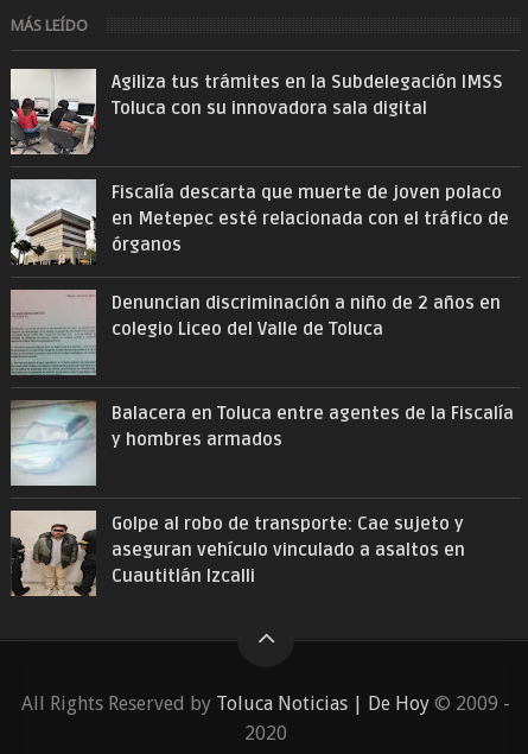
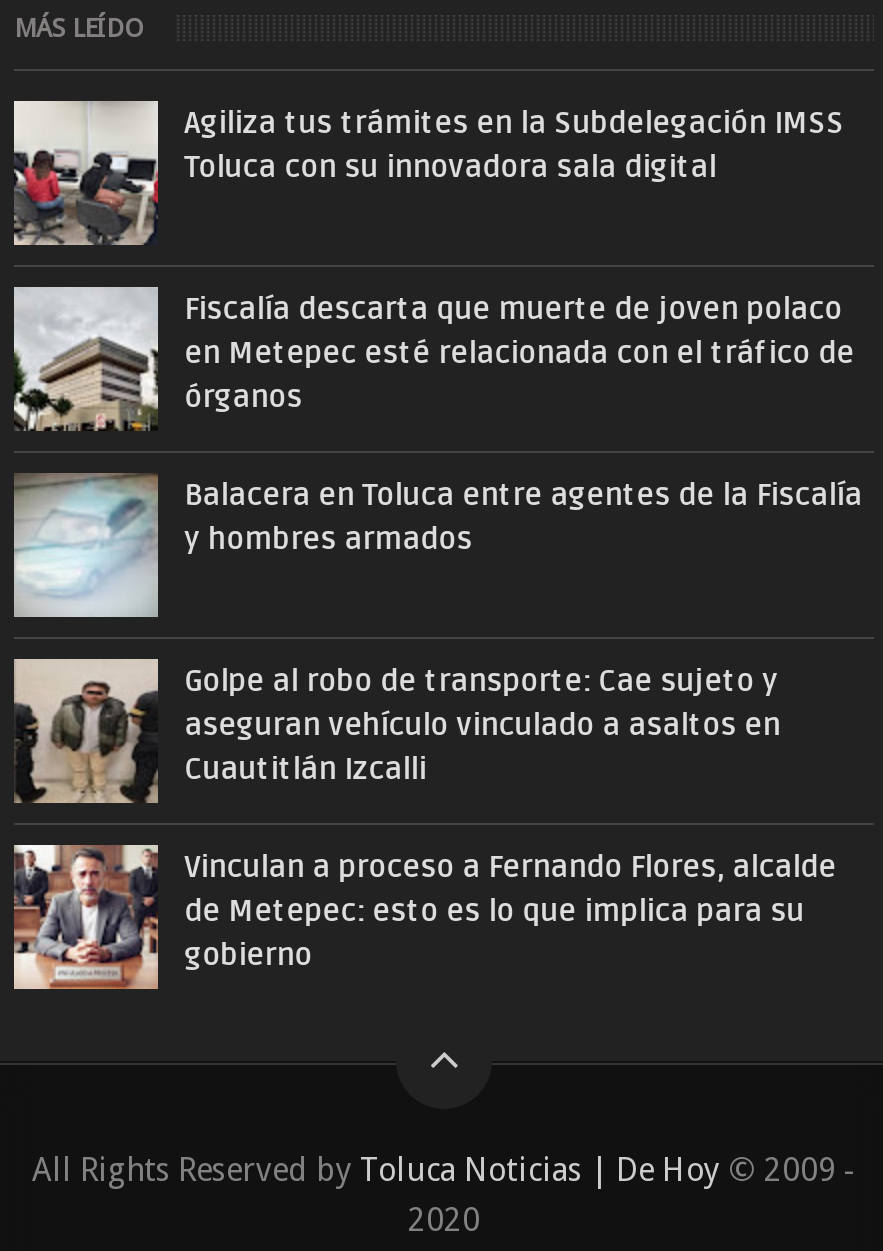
- [image]
- Denuncian discriminación a niño de 2 años en
- colegio Liceo del Valle de Toluca

moved up: [image] | Balacera en Toluca entre agentes de la Fiscalía | y hombres armados | Golpe al robo de transporte: Cae sujeto y | aseguran vehículo vinculado a asaltos en | Cuautitlán Izcalli

+ [image]
+ Vinculan a proceso a Fernando Flores, alcalde
+ de Metepec: esto es lo que implica para su
+ gobierno
